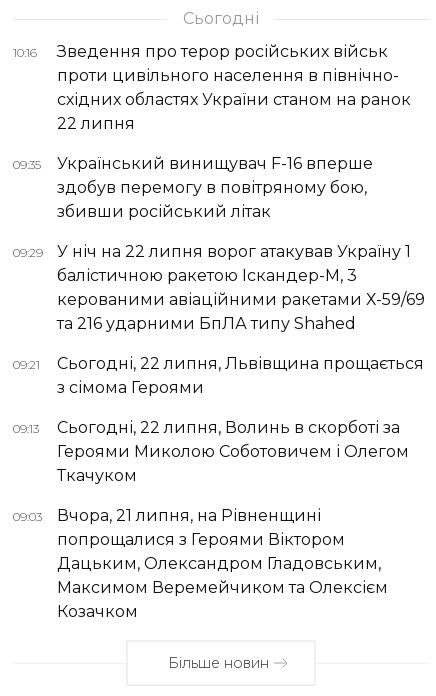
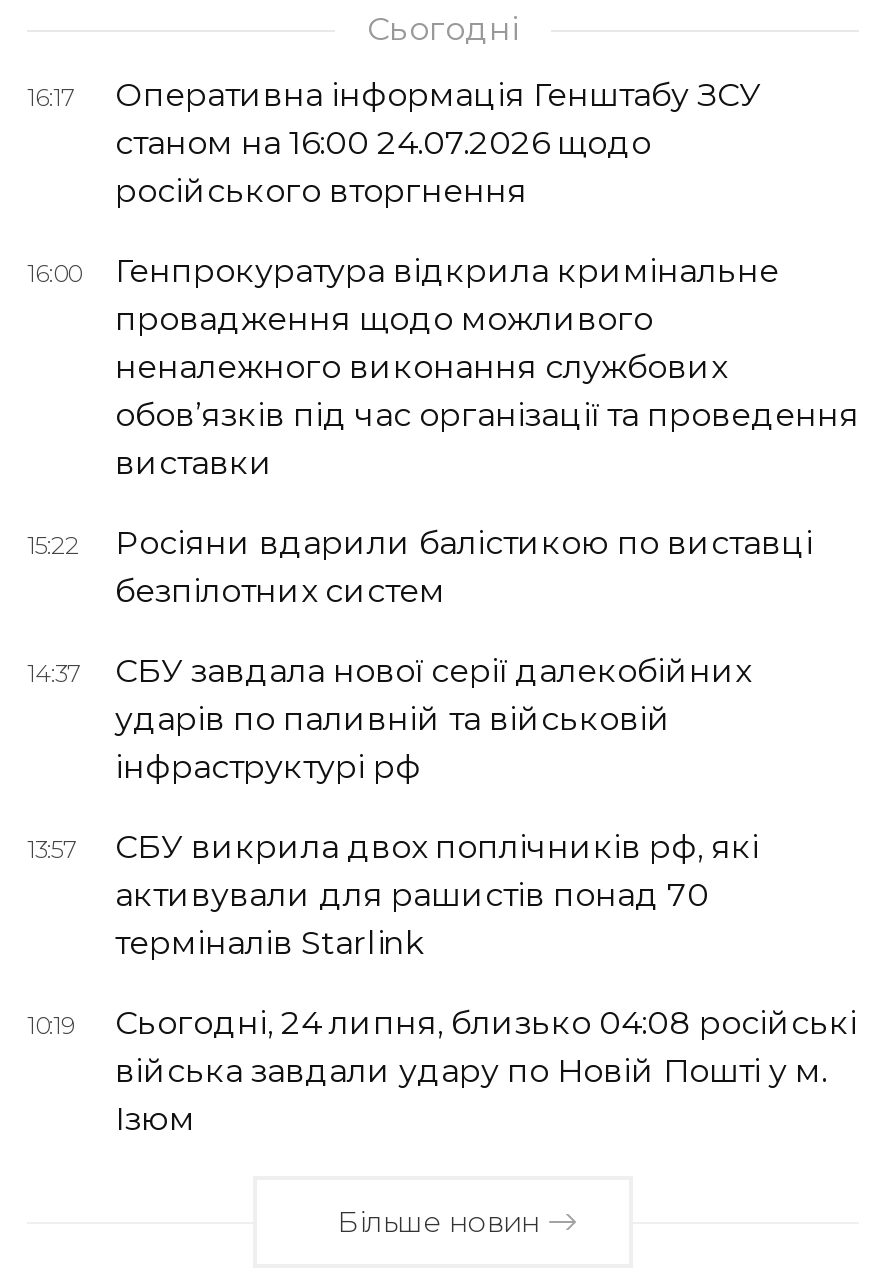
- 10:16
- Зведення про терор російських військ
- проти цивільного населення в північно-
- східних областях України станом на ранок
- 22 липня
+ 16:17
+ Оперативна інформація Генштабу ЗСУ
+ станом на 16:00 24.07.2026 щодо
+ російського вторгнення

- 09:35
- Український винищувач F-16 вперше
- здобув перемогу в повітряному бою,
- збивши російський літак
+ 16:00
+ Генпрокуратура відкрила кримінальне
+ провадження щодо можливого
+ неналежного виконання службових
+ обов’язків під час організації та проведення
+ виставки

- 09:29
- У ніч на 22 липня ворог атакував Україну 1
- балістичною ракетою Іскандер-М, 3
- керованими авіаційними ракетами Х-59/69
- та 216 ударними БпЛА типу Shahed
+ 15:22
+ Росіяни вдарили балістикою по виставці
+ безпілотних систем

- 09:21
- Сьогодні, 22 липня, Львівщина прощається
- з сімома Героями
+ 14:37
+ СБУ завдала нової серії далекобійних
+ ударів по паливній та військовій
+ інфраструктурі рф

- 09:13
- Сьогодні, 22 липня, Волинь в скорботі за
- Героями Миколою Соботовичем і Олегом
- Ткачуком
+ 13:57
+ СБУ викрила двох поплічників рф, які
+ активували для рашистів понад 70
+ терміналів Starlink

- 09:03
- Вчора, 21 липня, на Рівненщині
- попрощалися з Героями Віктором
- Дацьким, Олександром Гладовським,
- Максимом Веремейчиком та Олексієм
- Козачком
+ 10:19
+ Сьогодні, 24 липня, близько 04:08 російські
+ війська завдали удару по Новій Пошті у м.
+ Ізюм
